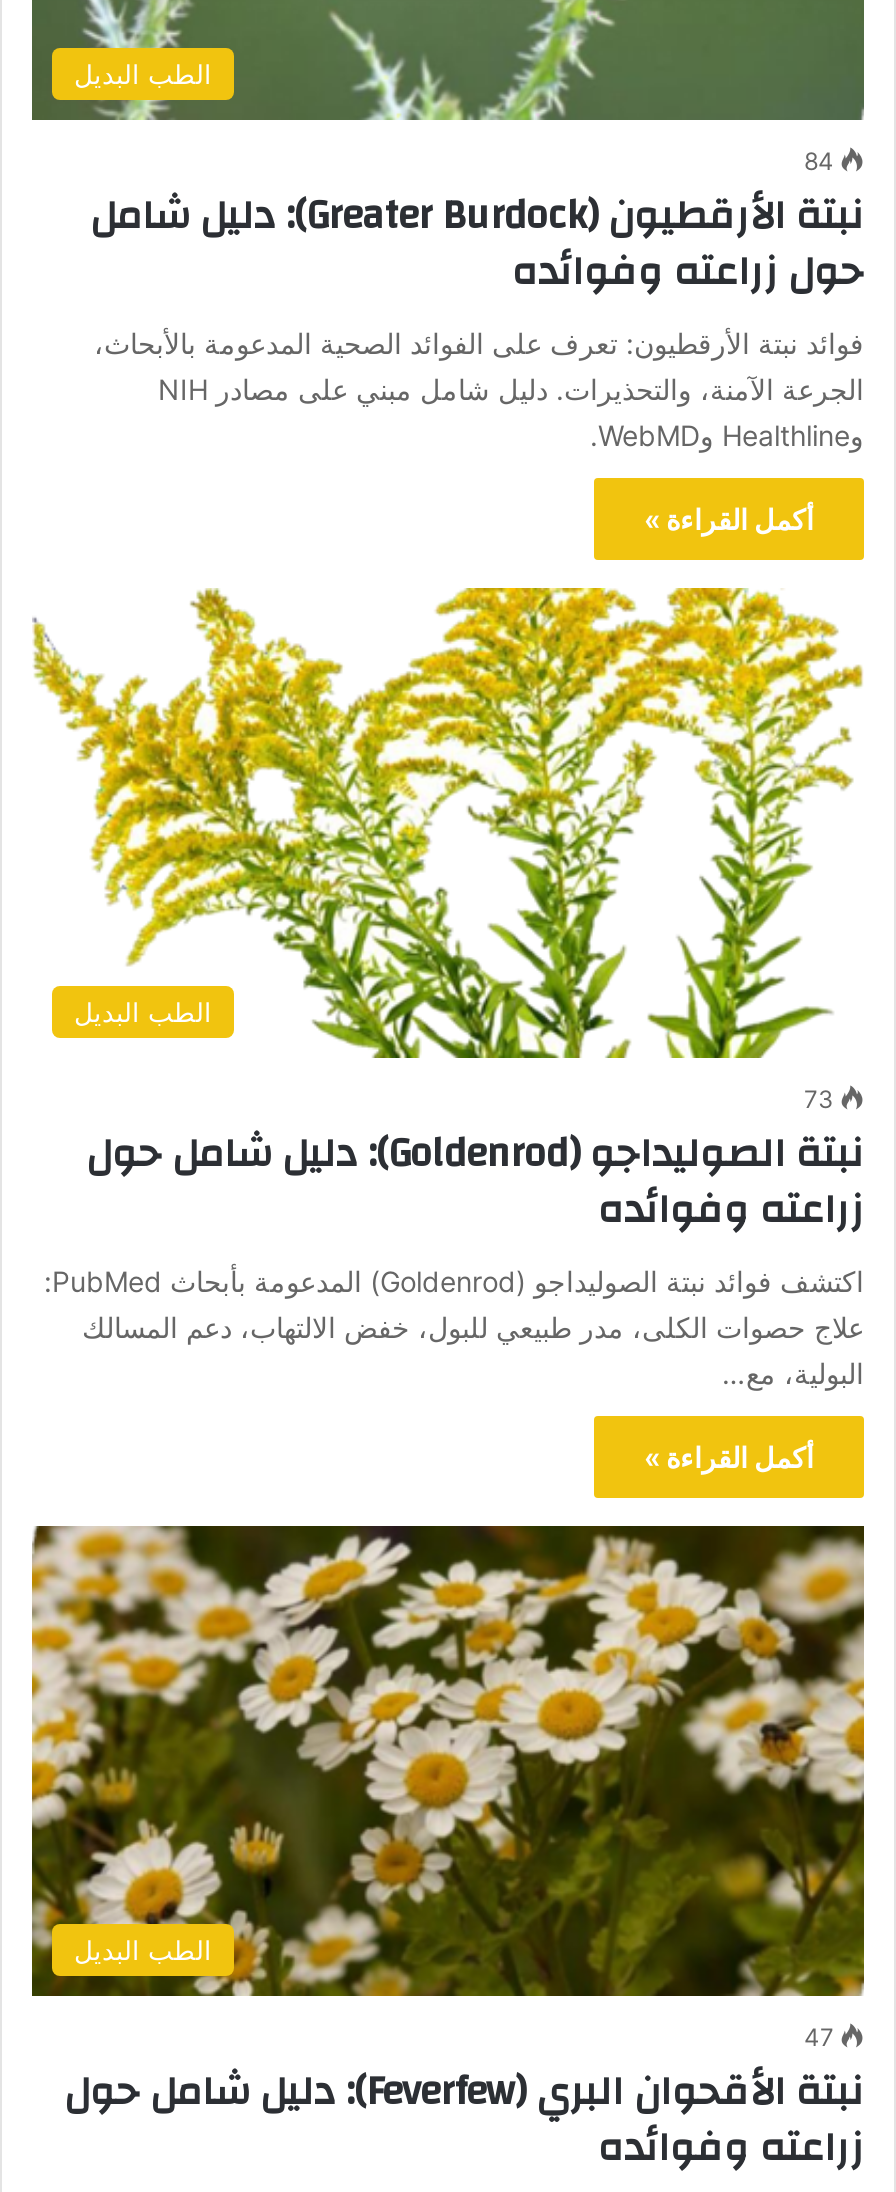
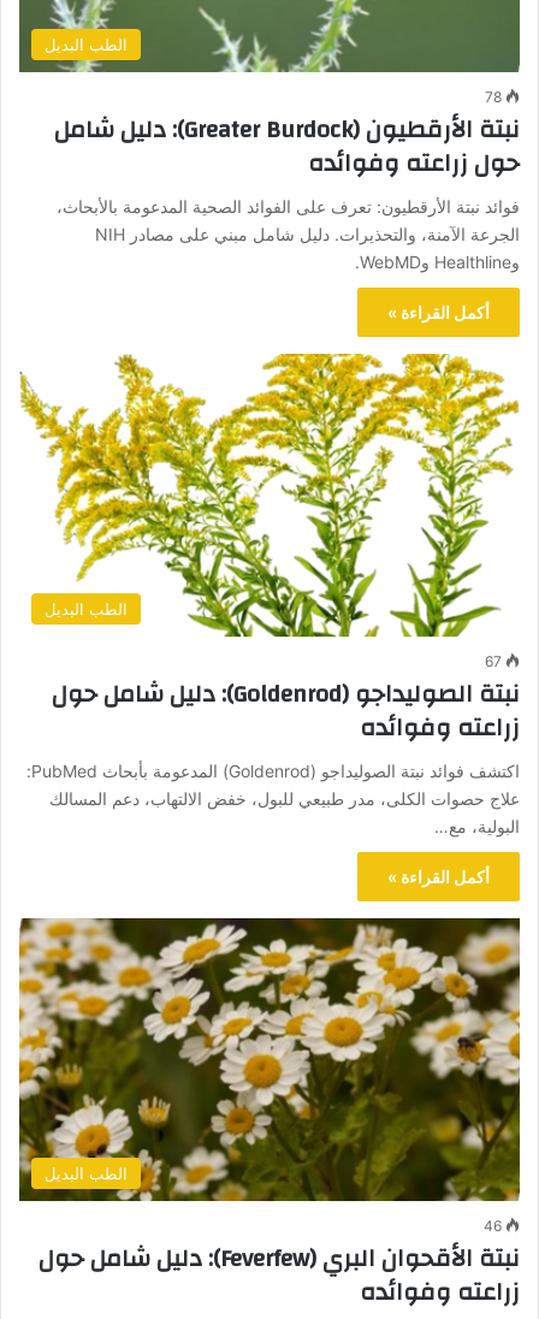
- 84
+ 78

- 73
+ 67

- 47
+ 46
